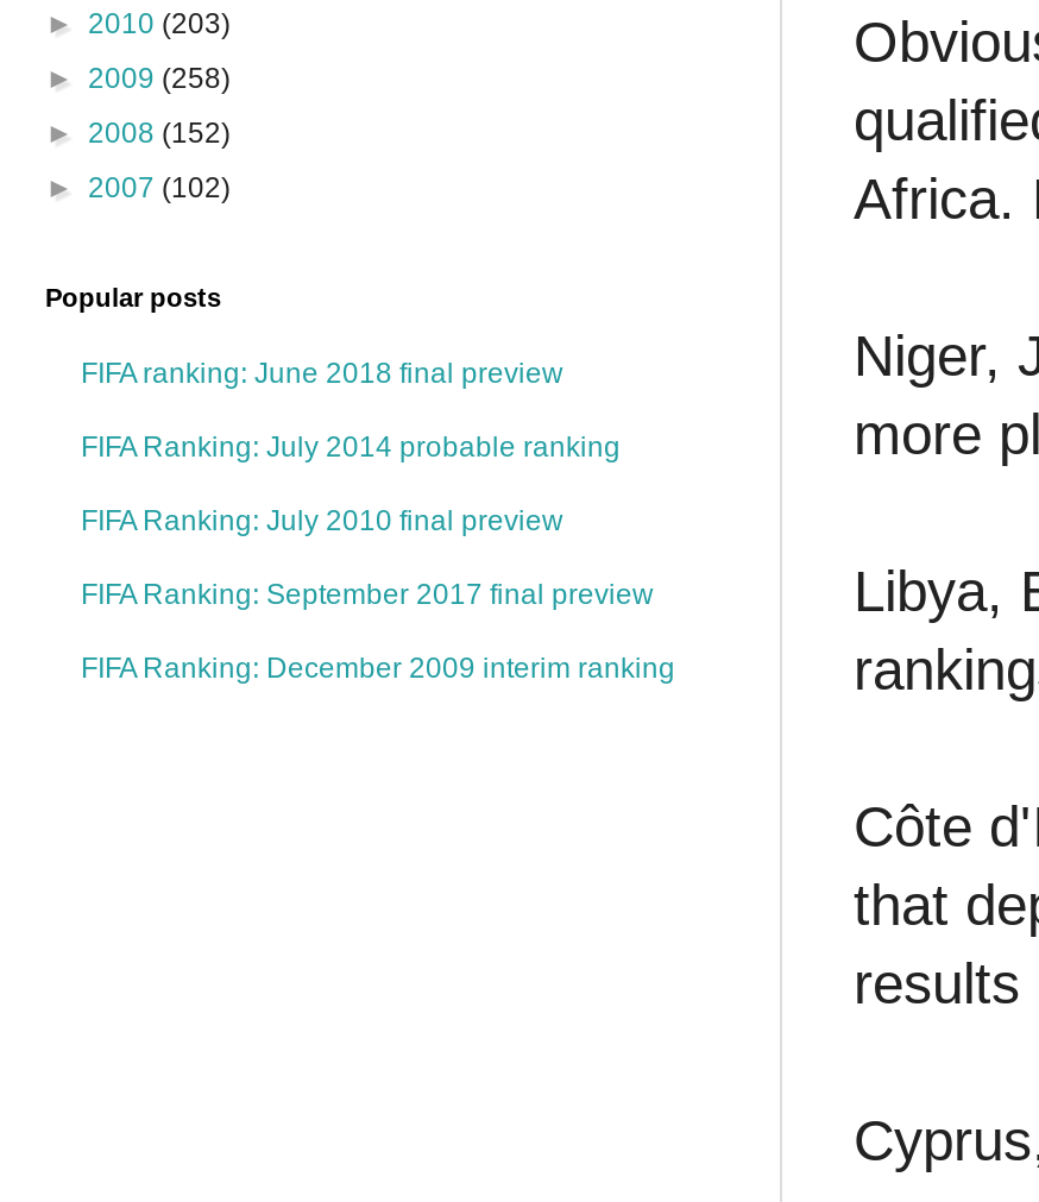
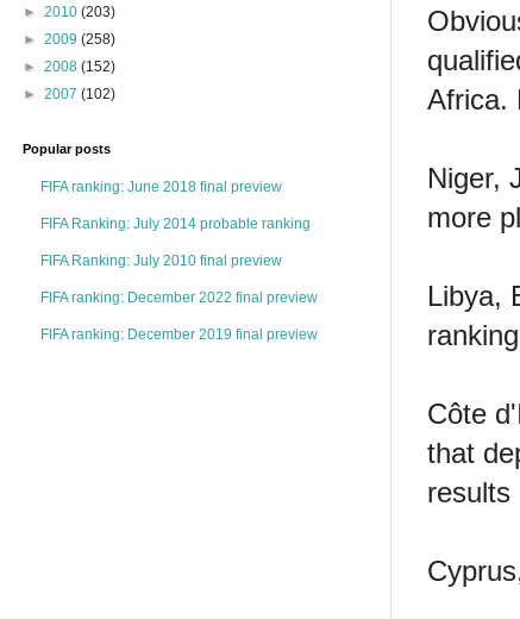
- FIFA Ranking: September 2017 final preview
+ FIFA ranking: December 2022 final preview

- FIFA Ranking: December 2009 interim ranking
+ FIFA ranking: December 2019 final preview
